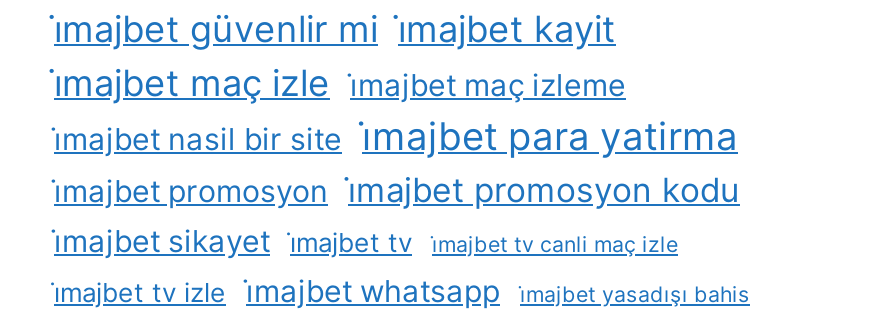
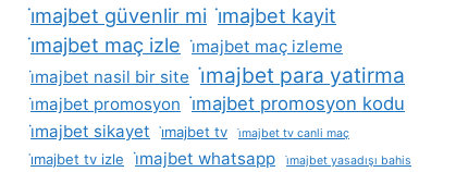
- i̇majbet tv canli maç izle
+ i̇majbet tv canli maç
